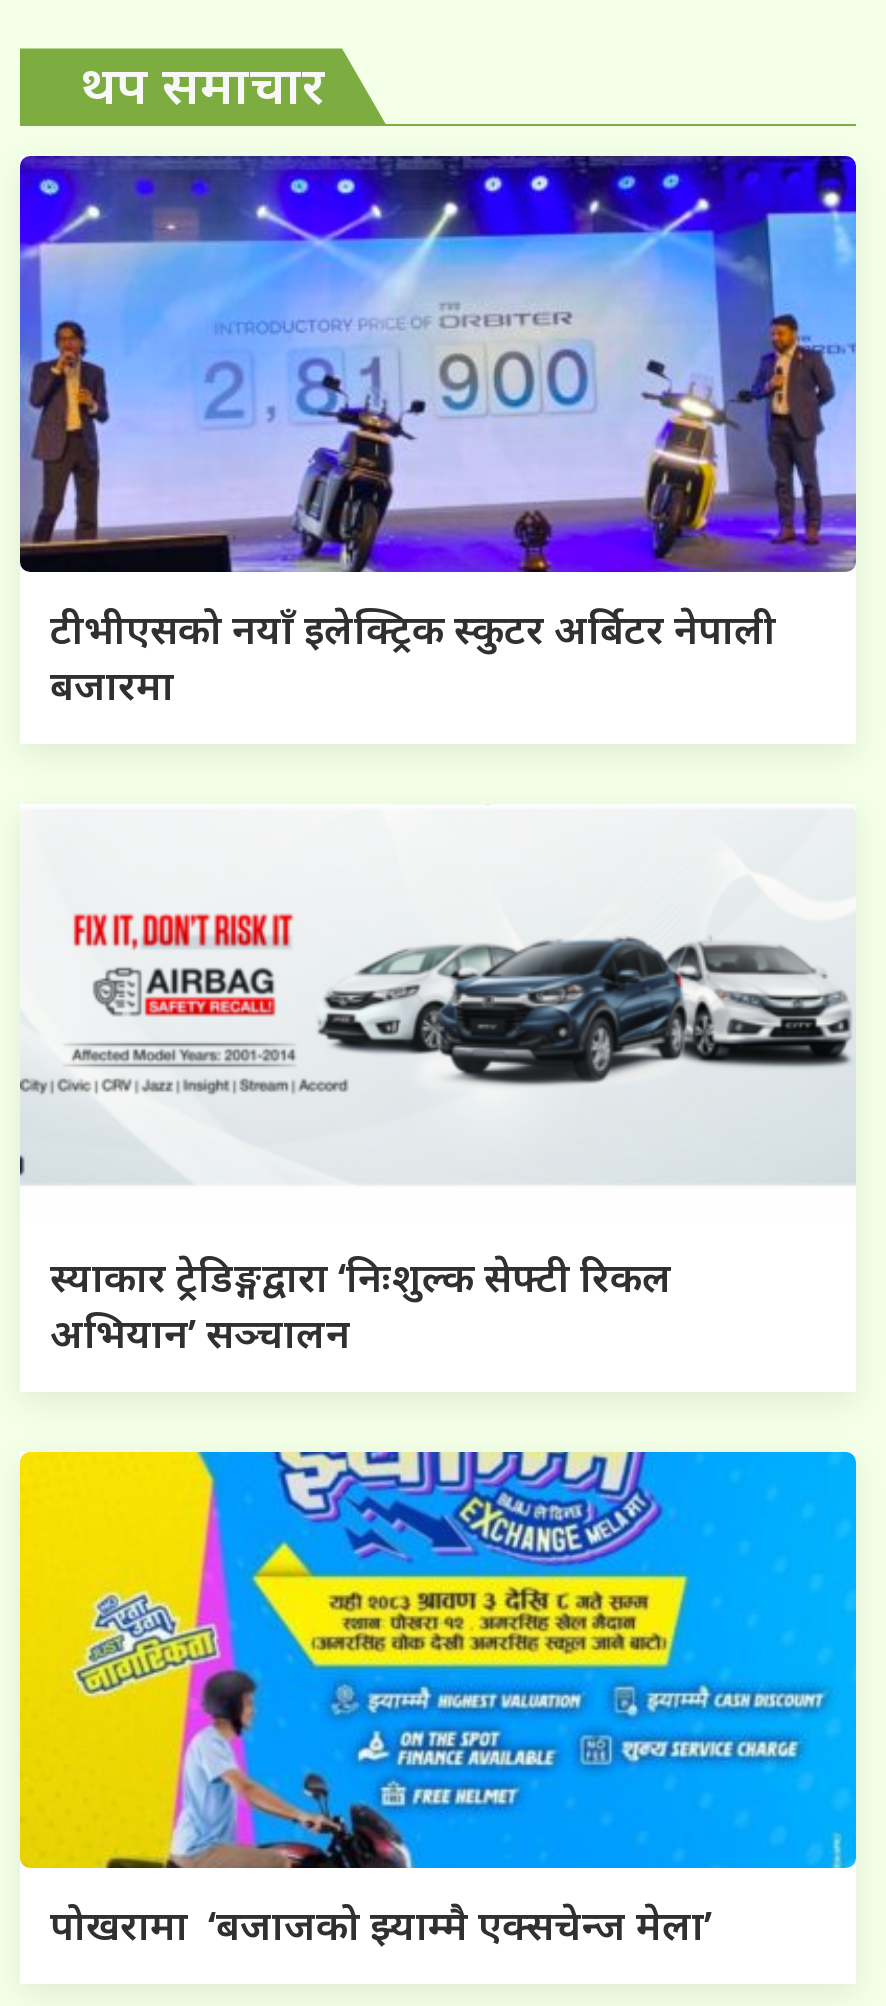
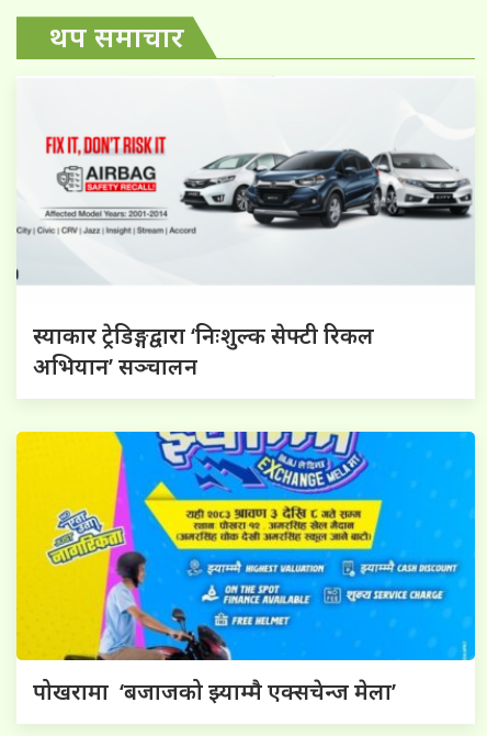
- [image]
- टीभीएसको नयाँ इलेक्ट्रिक स्कुटर अर्बिटर नेपाली
- बजारमा
